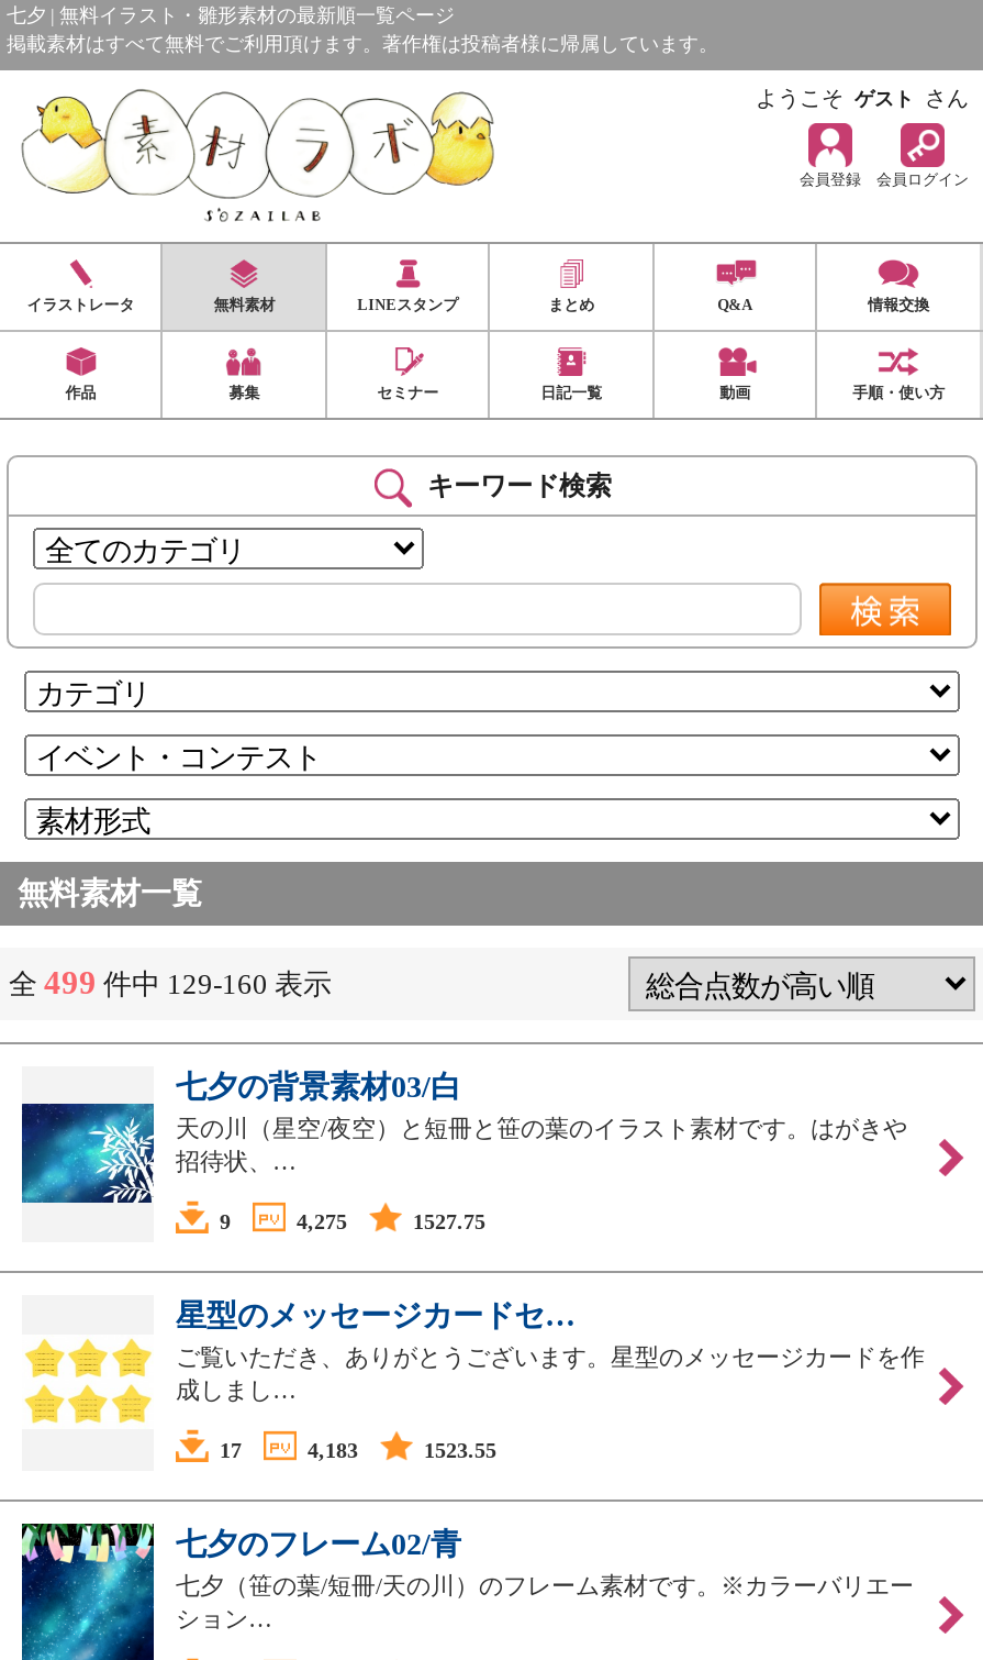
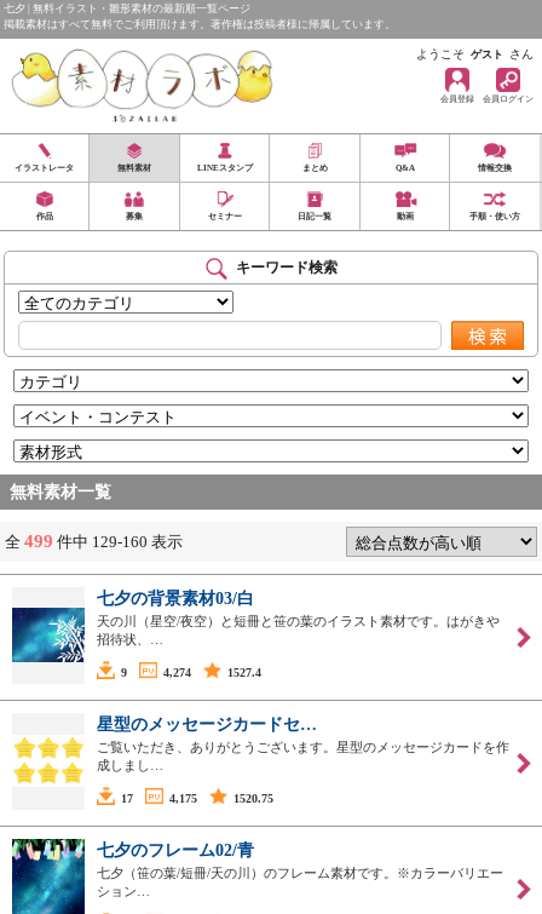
- 4,275
+ 4,274

- 1527.75
+ 1527.4

- 4,183
+ 4,175

- 1523.55
+ 1520.75
